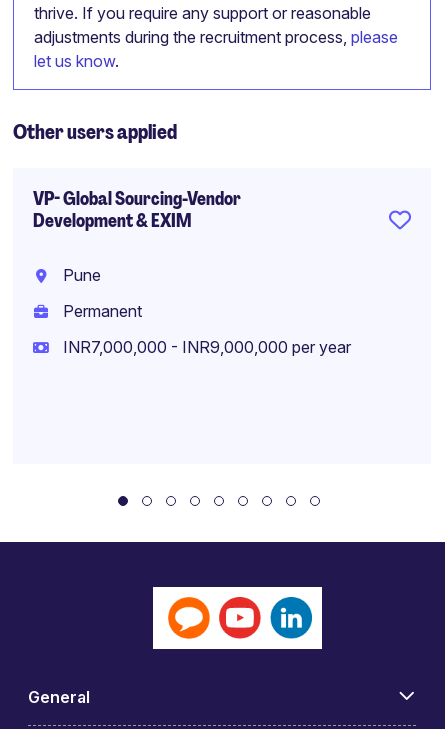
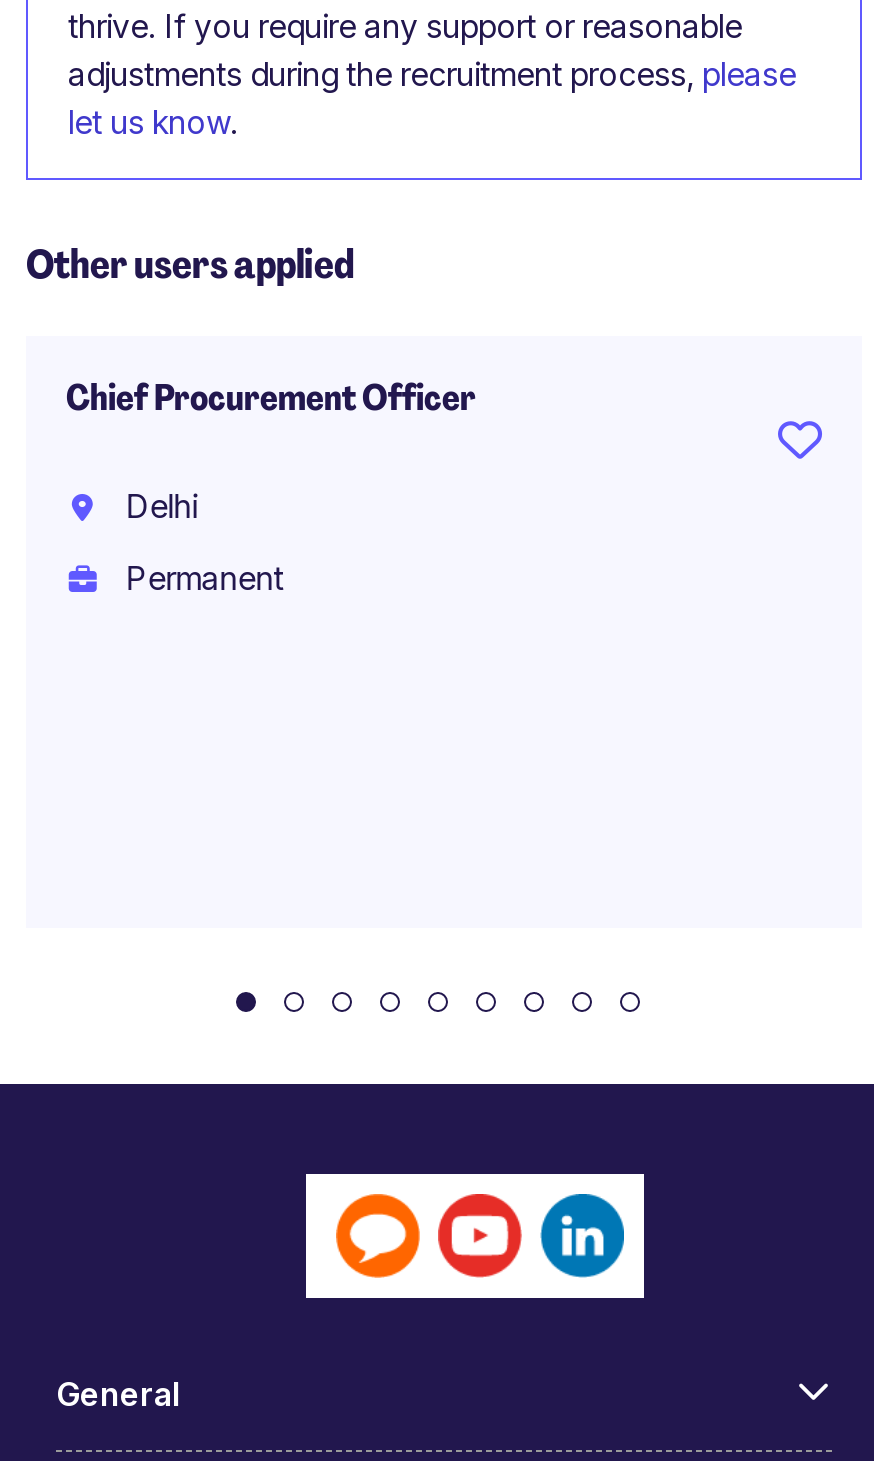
- VP- Global Sourcing-Vendor
- Development & EXIM
+ Chief Procurement Officer

- Pune
+ Delhi

moved up: Permanent

- INR7,000,000 - INR9,000,000 per year
